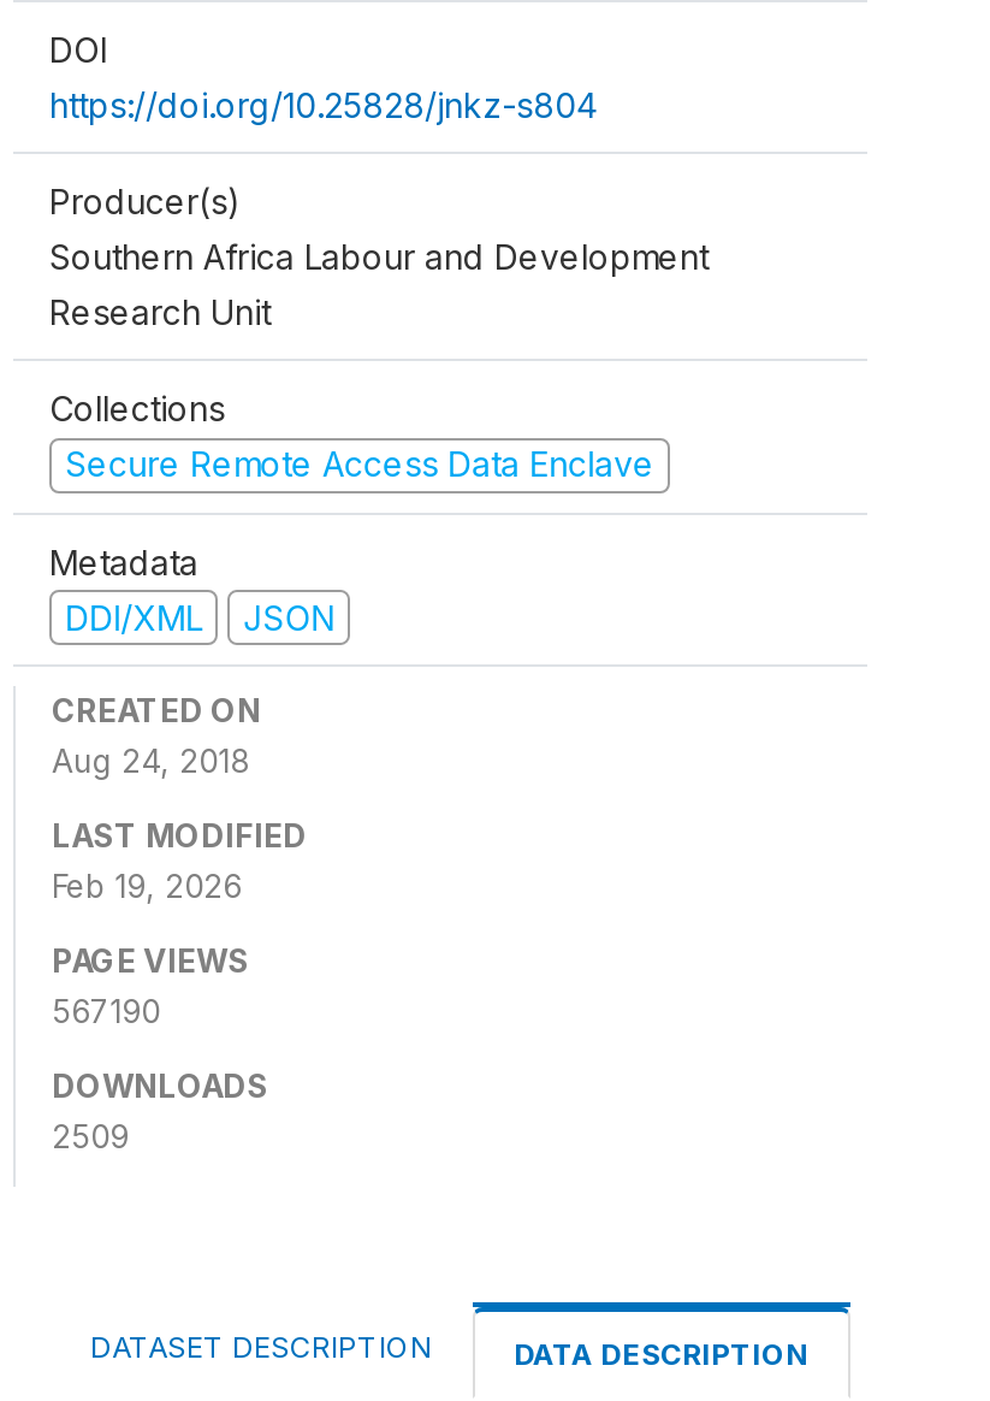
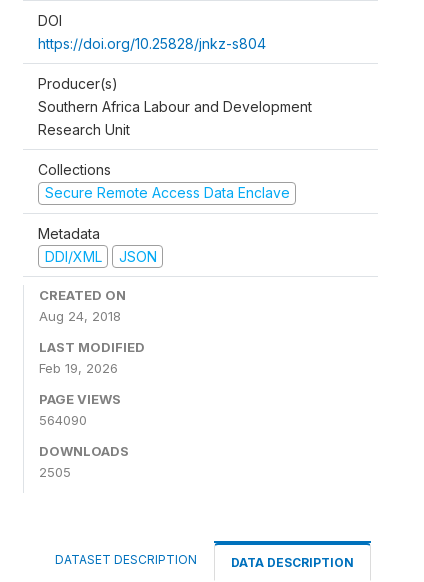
- 567190
+ 564090

- 2509
+ 2505
